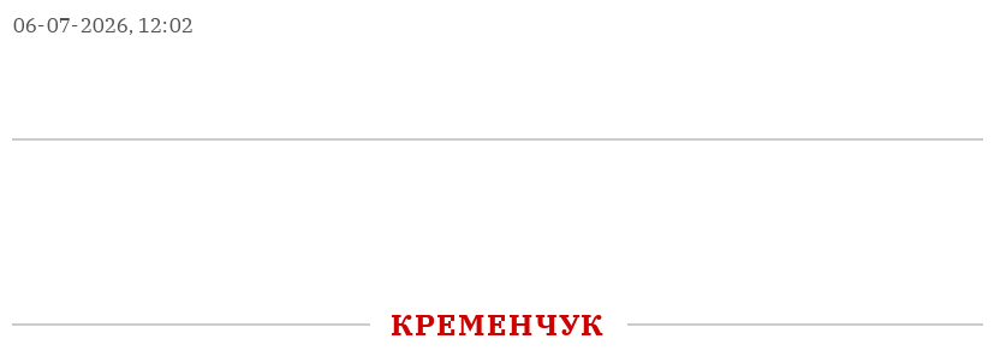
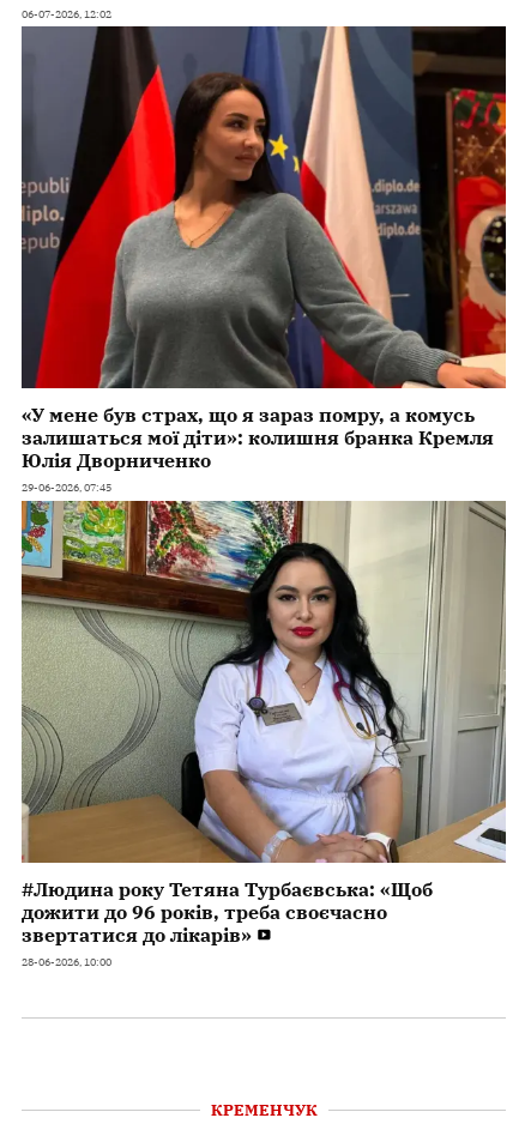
+ [image]
+ «У мене був страх, що я зараз помру, а комусь
+ залишаться мої діти»: колишня бранка Кремля
+ Юлія Дворниченко
+ 29-06-2026, 07:45

+ [image]
+ #Людина року Тетяна Турбаєвська: «Щоб
+ дожити до 96 років, треба своєчасно
+ звертатися до лікарів»
+ 28-06-2026, 10:00
